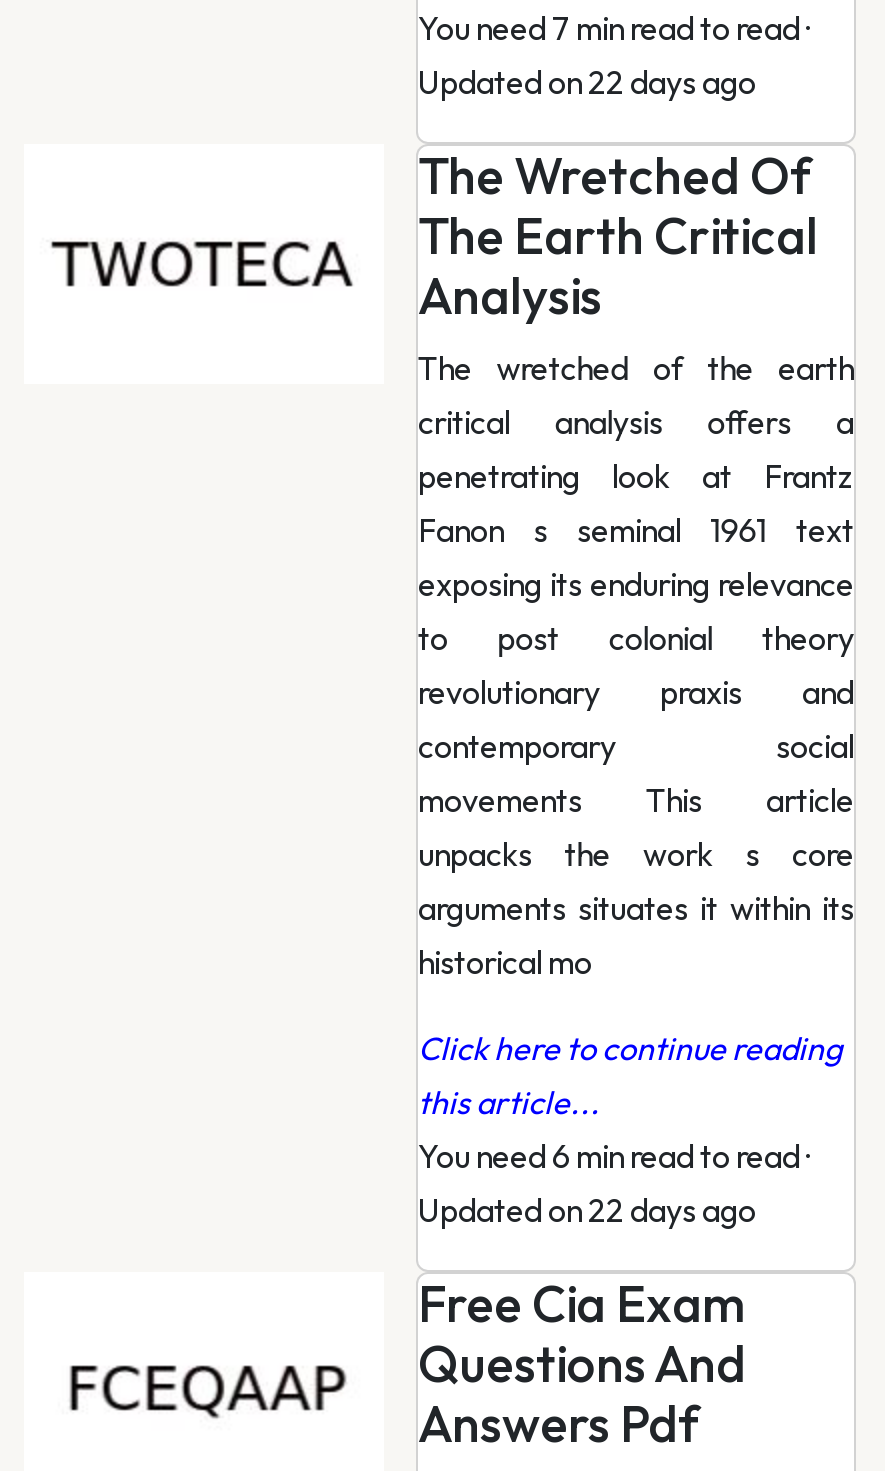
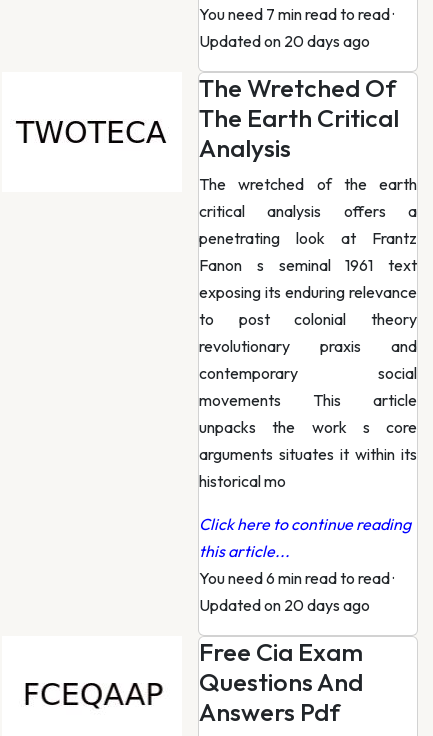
- Updated on 22 days ago
+ Updated on 20 days ago

- Updated on 22 days ago
+ Updated on 20 days ago
